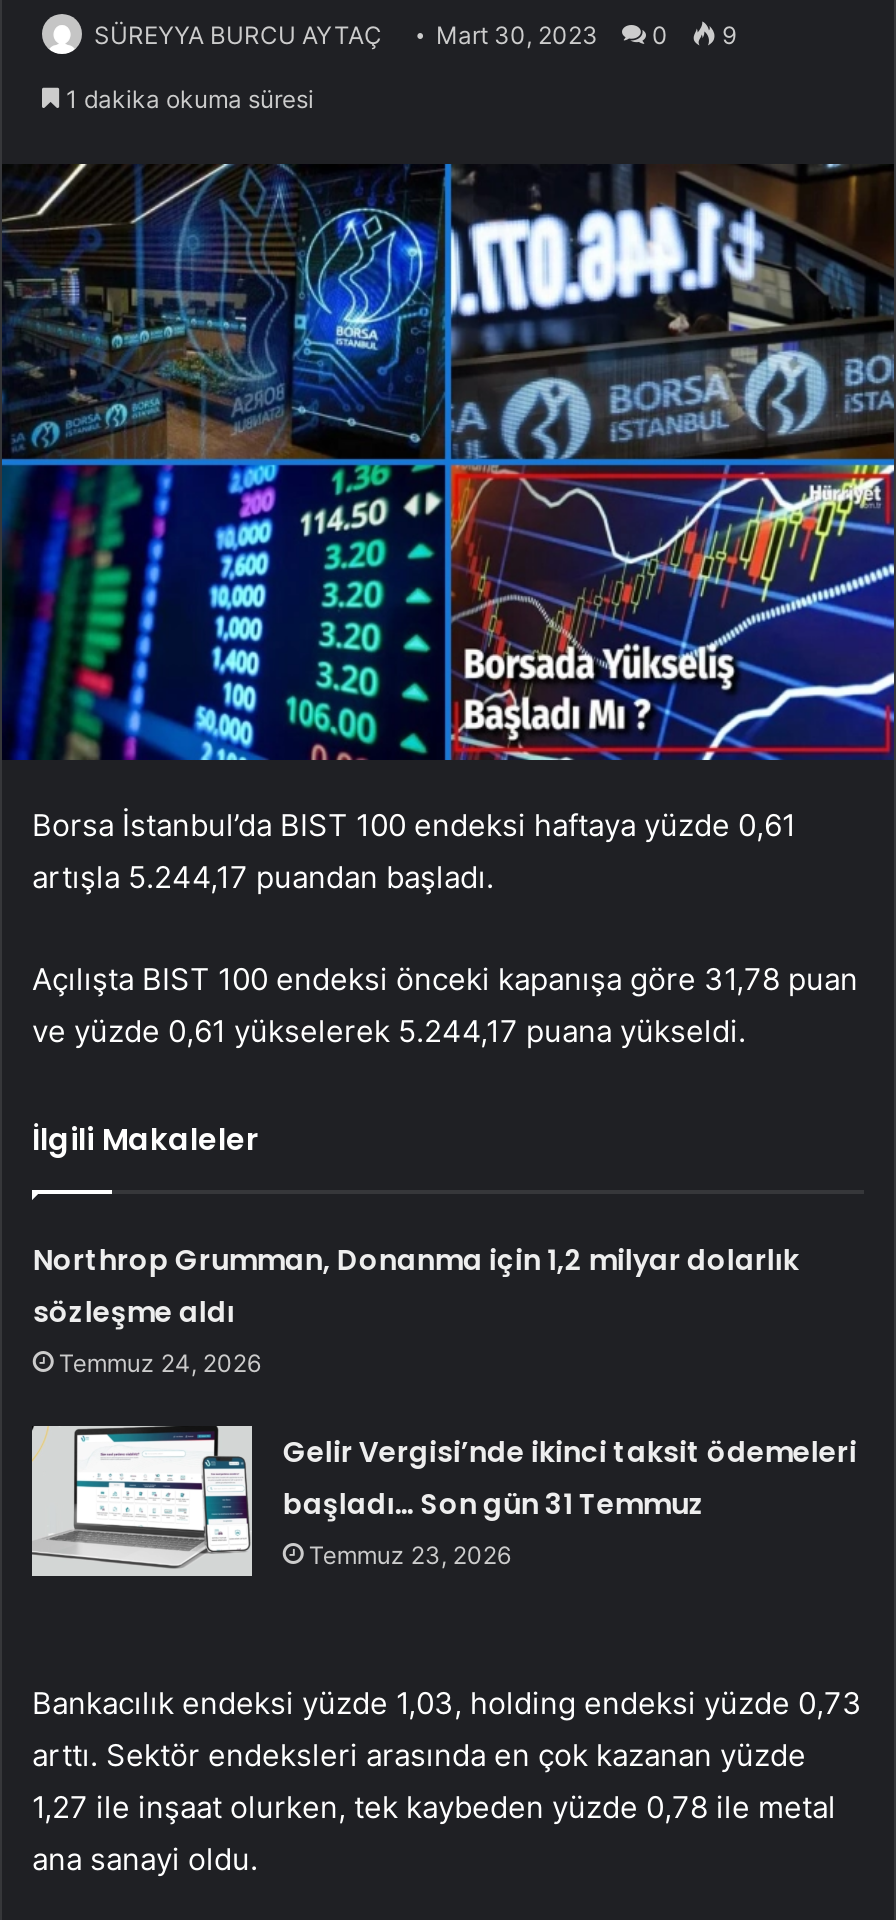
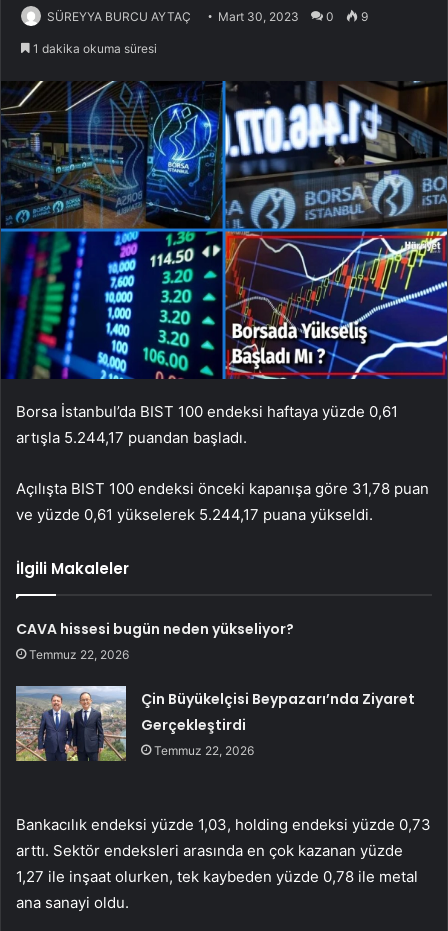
- Northrop Grumman, Donanma için 1,2 milyar dolarlık
- sözleşme aldı
- Temmuz 24, 2026
+ CAVA hissesi bugün neden yükseliyor?
+ Temmuz 22, 2026

- [image]
- Gelir Vergisi’nde ikinci taksit ödemeleri
- başladı… Son gün 31 Temmuz
- Temmuz 23, 2026
+ [image]
+ Çin Büyükelçisi Beypazarı’nda Ziyaret
+ Gerçekleştirdi
+ Temmuz 22, 2026
